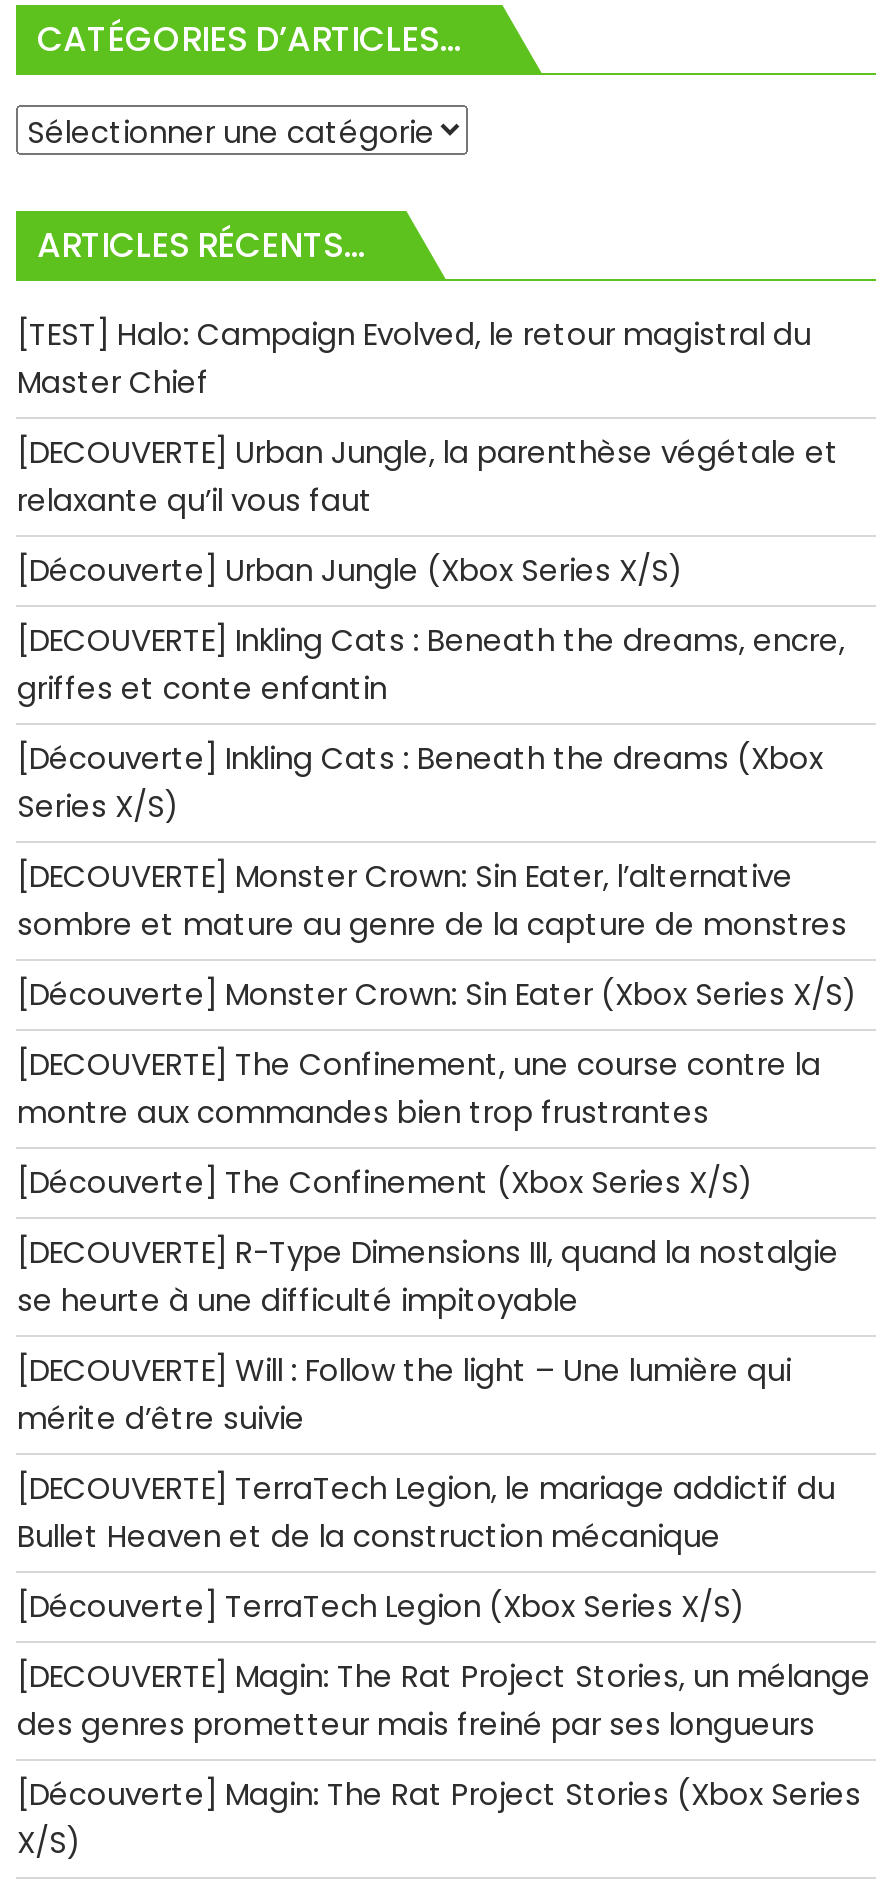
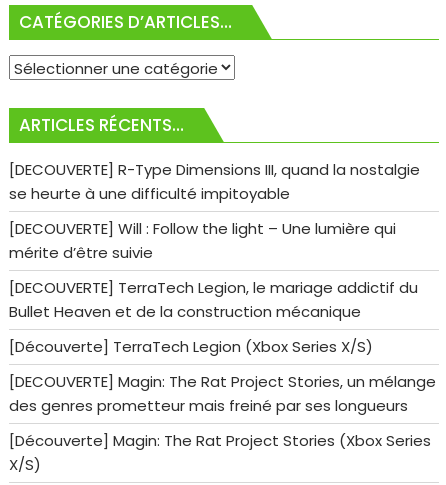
- [TEST] Halo: Campaign Evolved, le retour magistral du
- Master Chief
- [DECOUVERTE] Urban Jungle, la parenthèse végétale et
- relaxante qu’il vous faut
- [Découverte] Urban Jungle (Xbox Series X/S)
- [DECOUVERTE] Inkling Cats : Beneath the dreams, encre,
- griffes et conte enfantin
- [Découverte] Inkling Cats : Beneath the dreams (Xbox
- Series X/S)
- [DECOUVERTE] Monster Crown: Sin Eater, l’alternative
- sombre et mature au genre de la capture de monstres
- [Découverte] Monster Crown: Sin Eater (Xbox Series X/S)
- [DECOUVERTE] The Confinement, une course contre la
- montre aux commandes bien trop frustrantes
- [Découverte] The Confinement (Xbox Series X/S)
